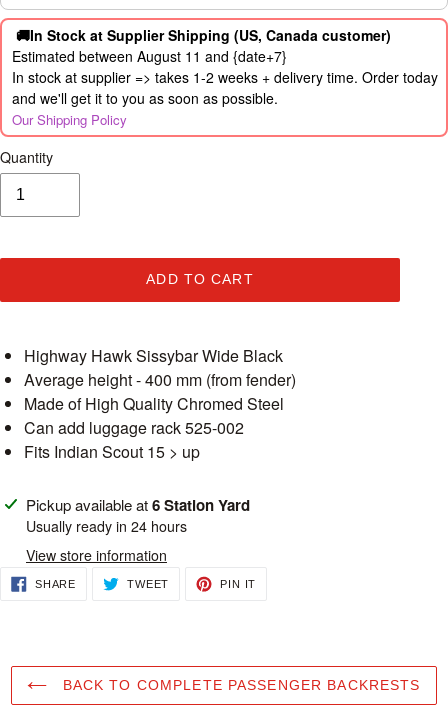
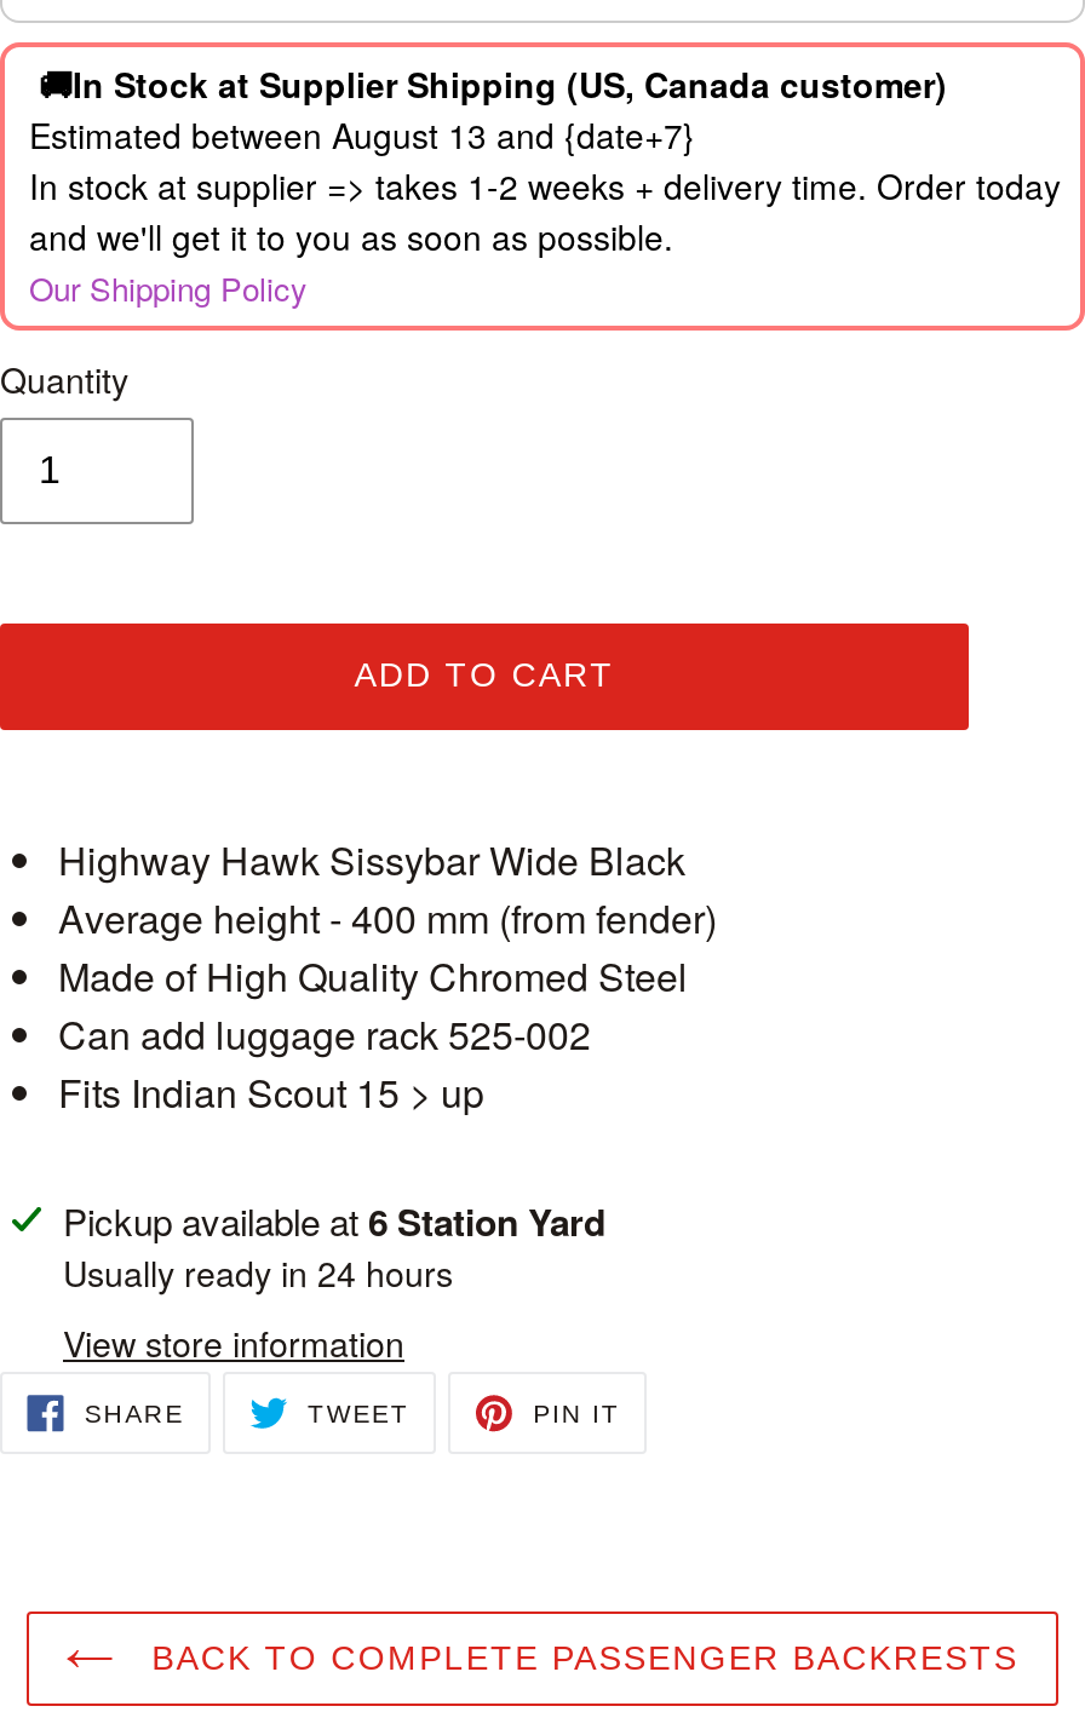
- Estimated between August 11 and {date+7}
+ Estimated between August 13 and {date+7}
